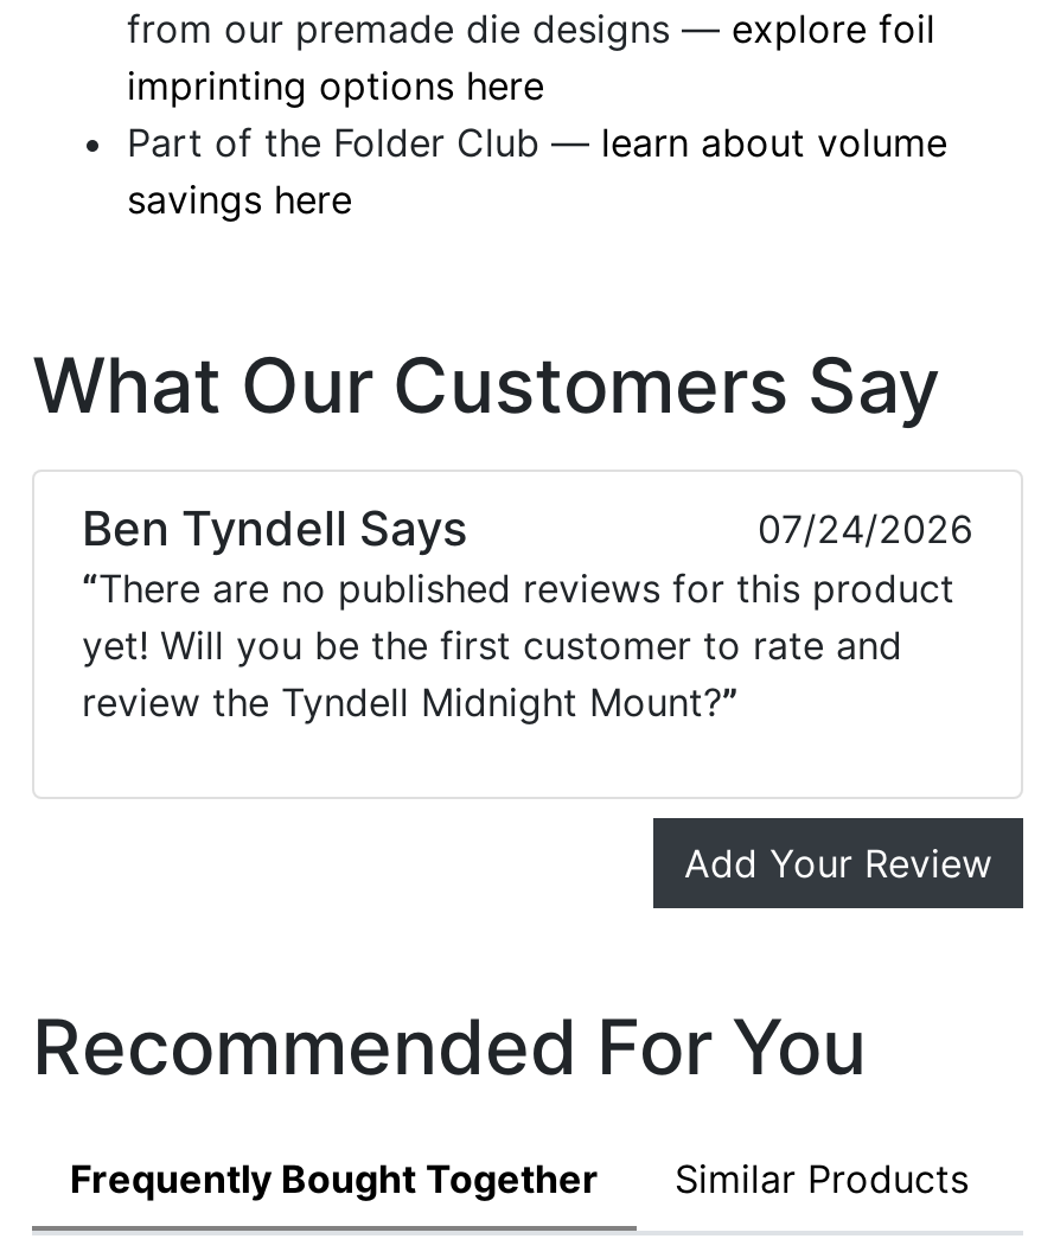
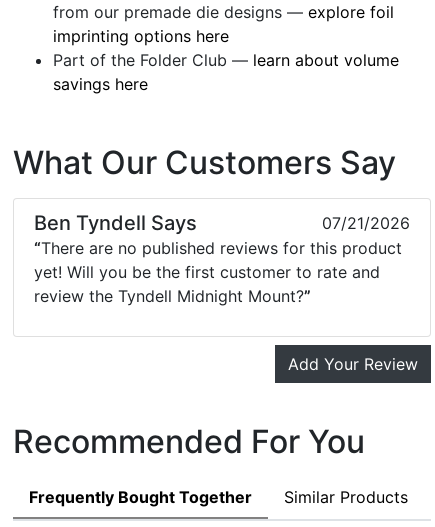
- 07/24/2026
+ 07/21/2026
